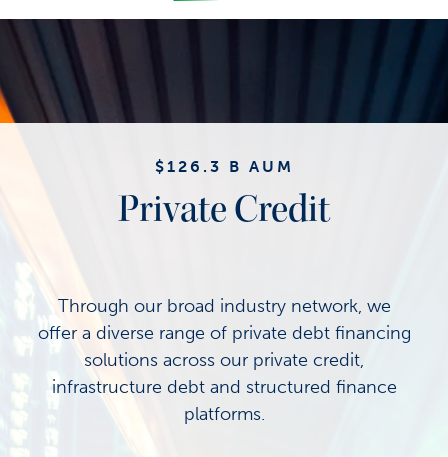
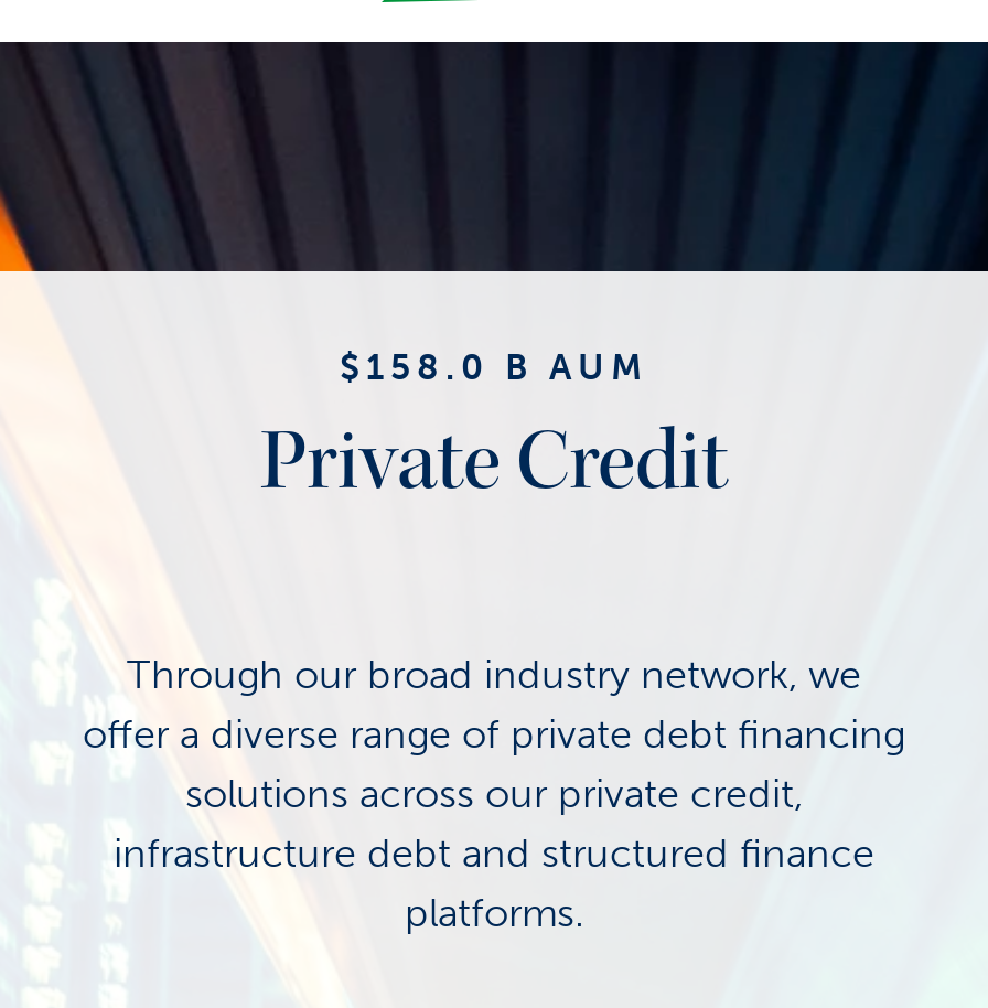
- $126.3 B AUM
+ $158.0 B AUM
